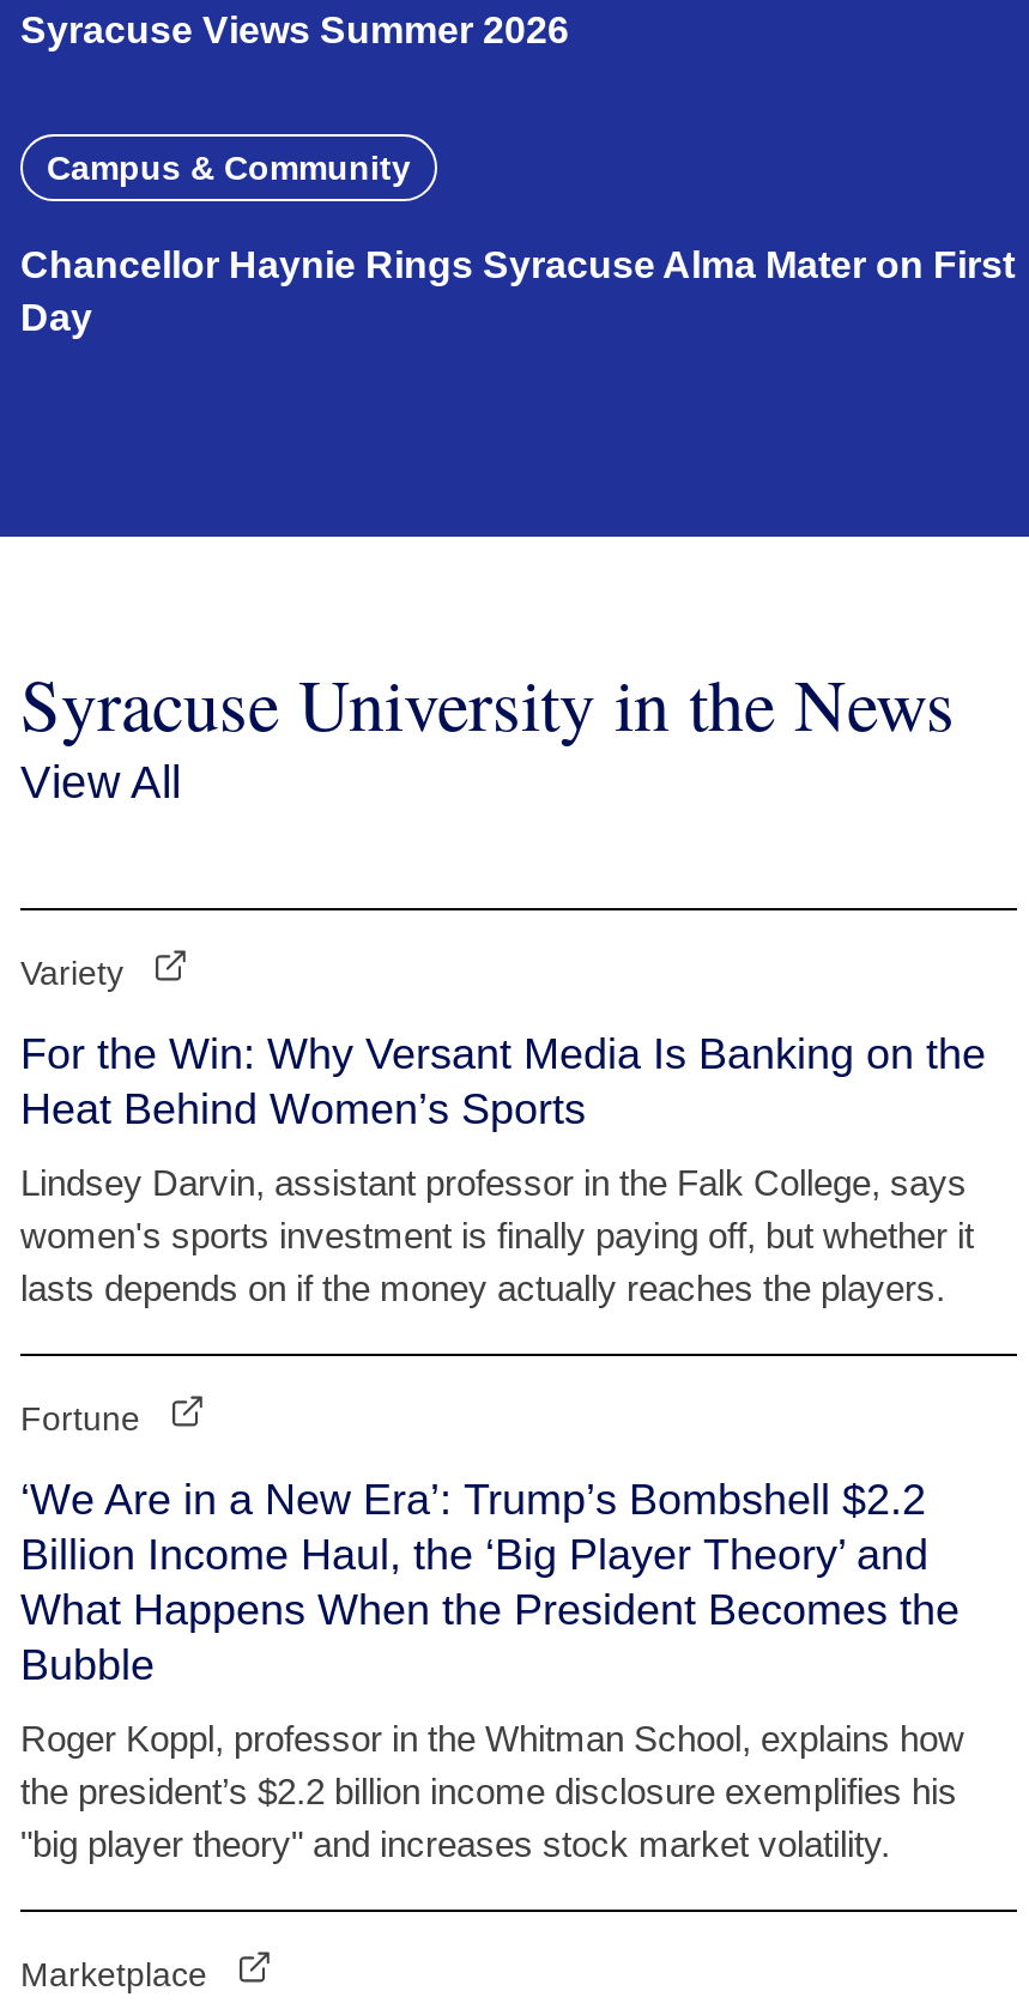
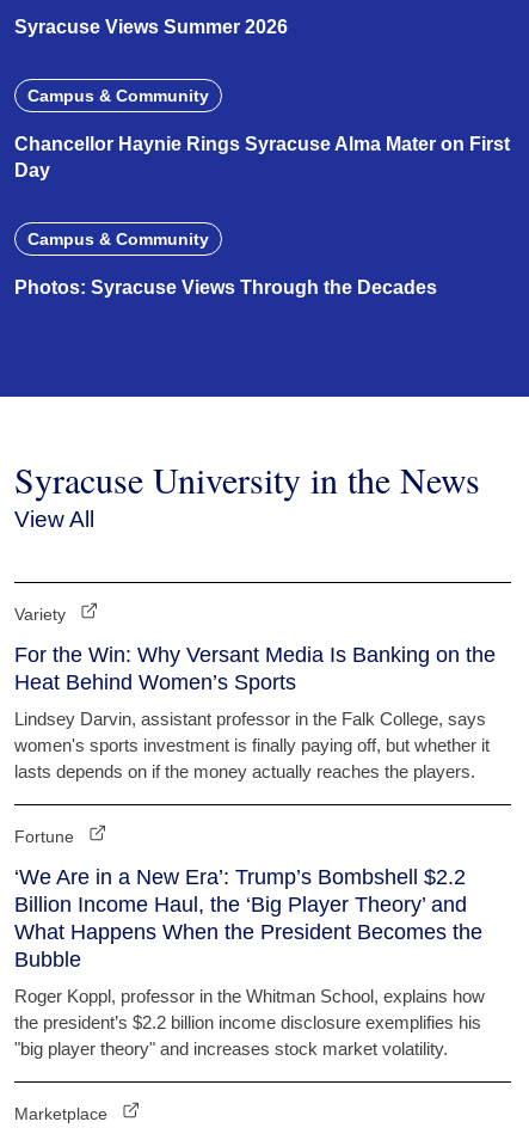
+ Campus & Community
+ Photos: Syracuse Views Through the Decades
